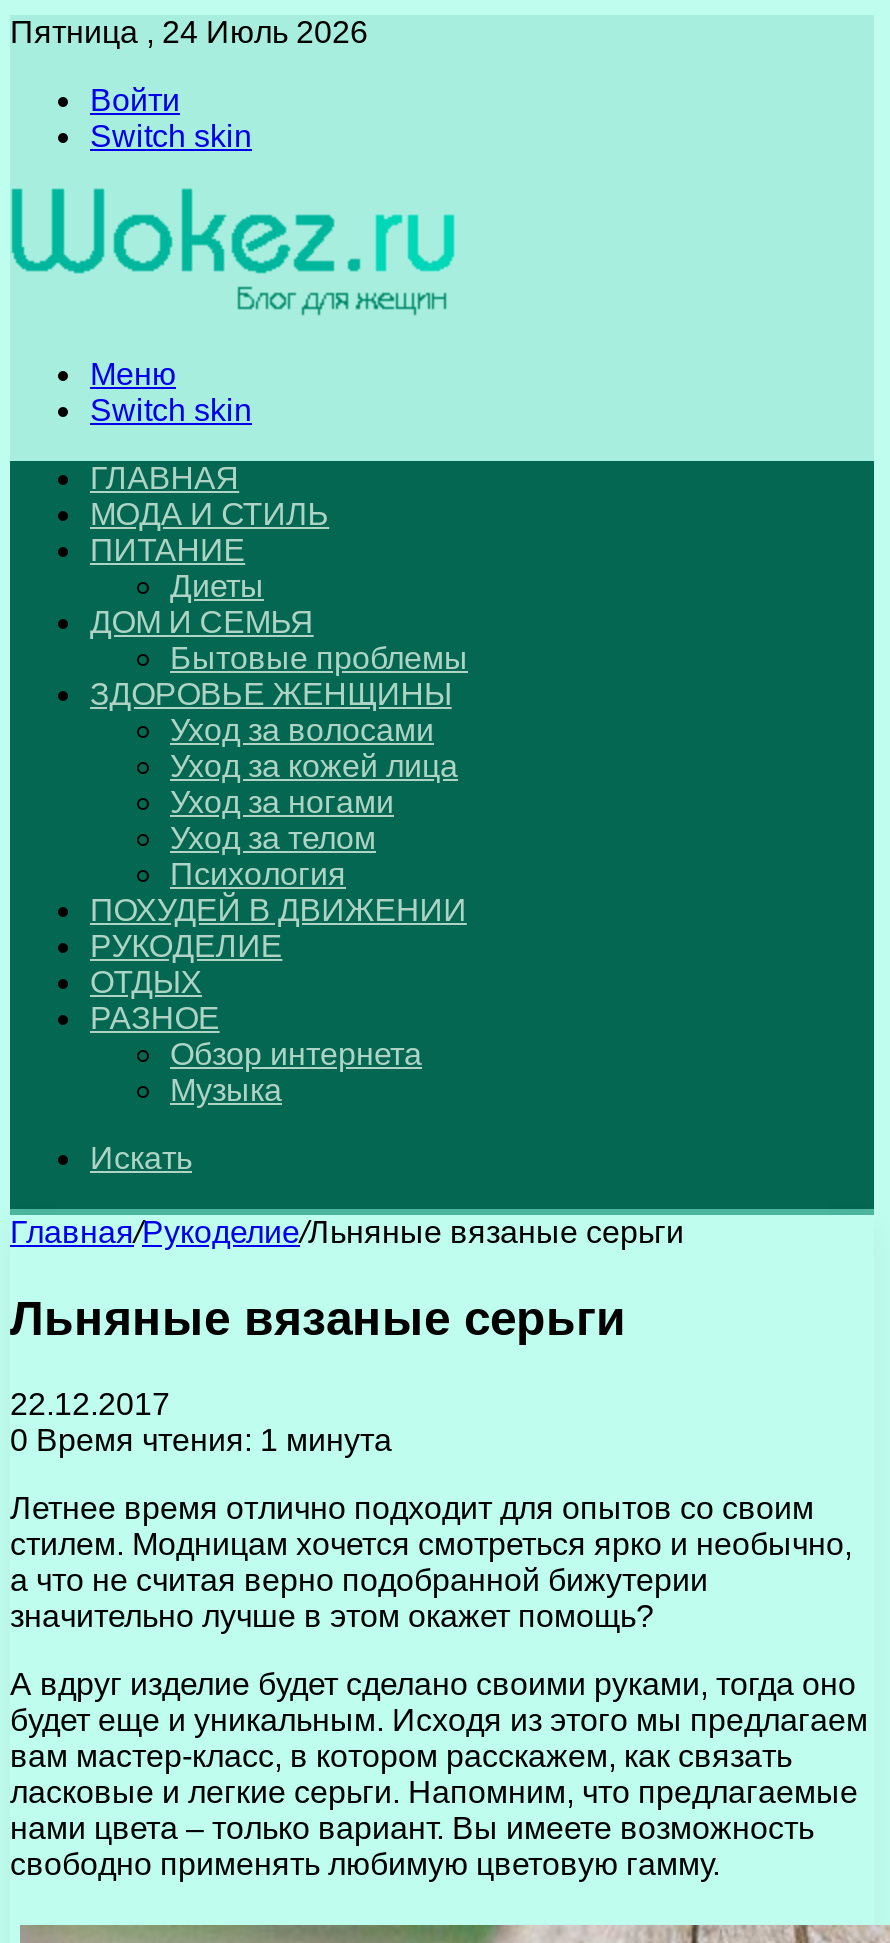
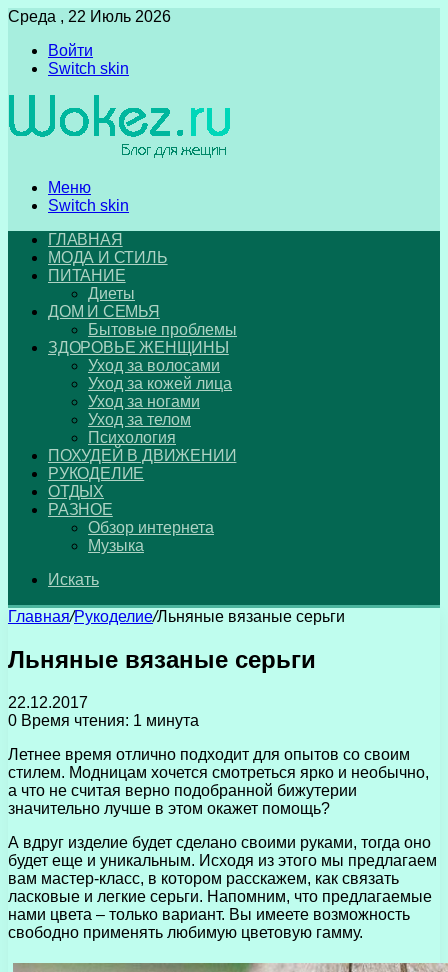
- Пятница , 24 Июль 2026
+ Среда , 22 Июль 2026
